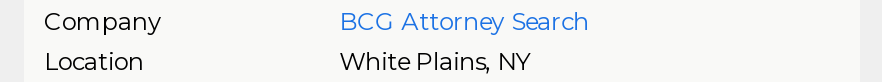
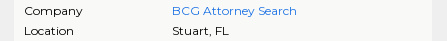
- White Plains, NY
+ Stuart, FL
